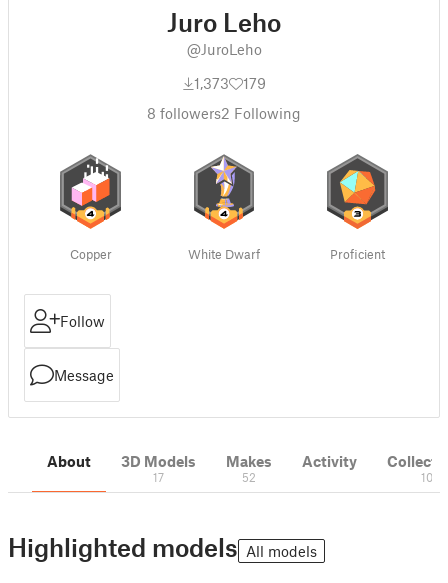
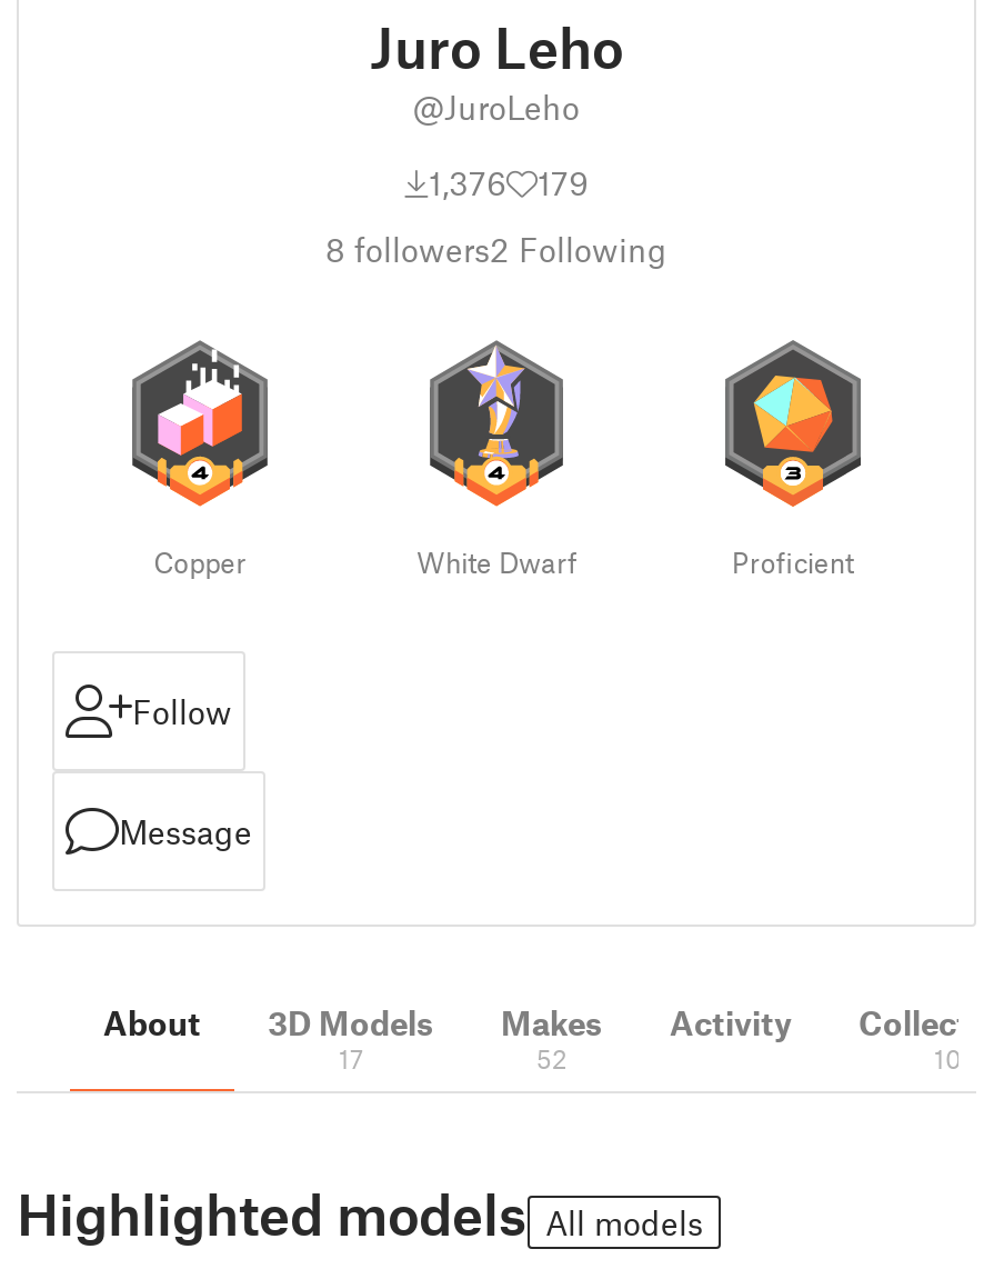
- 1,373 179
+ 1,376 179
